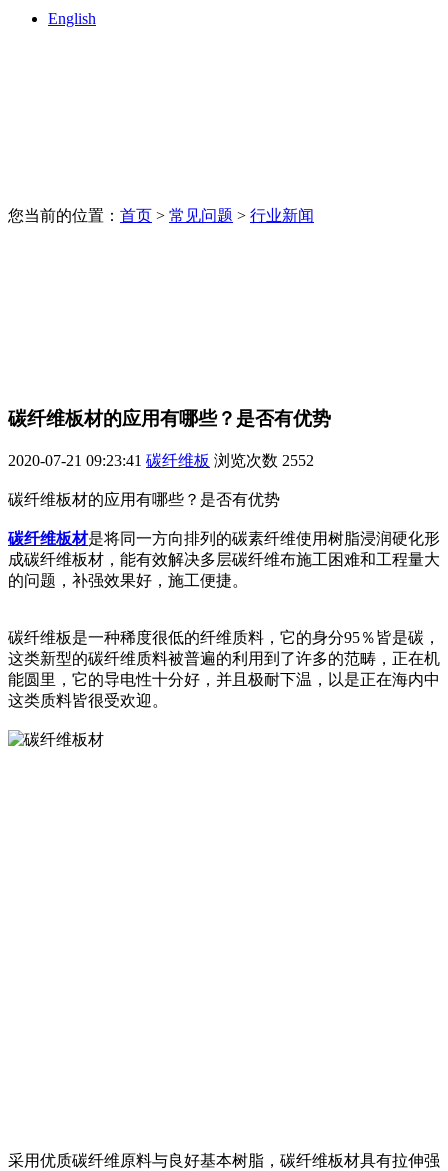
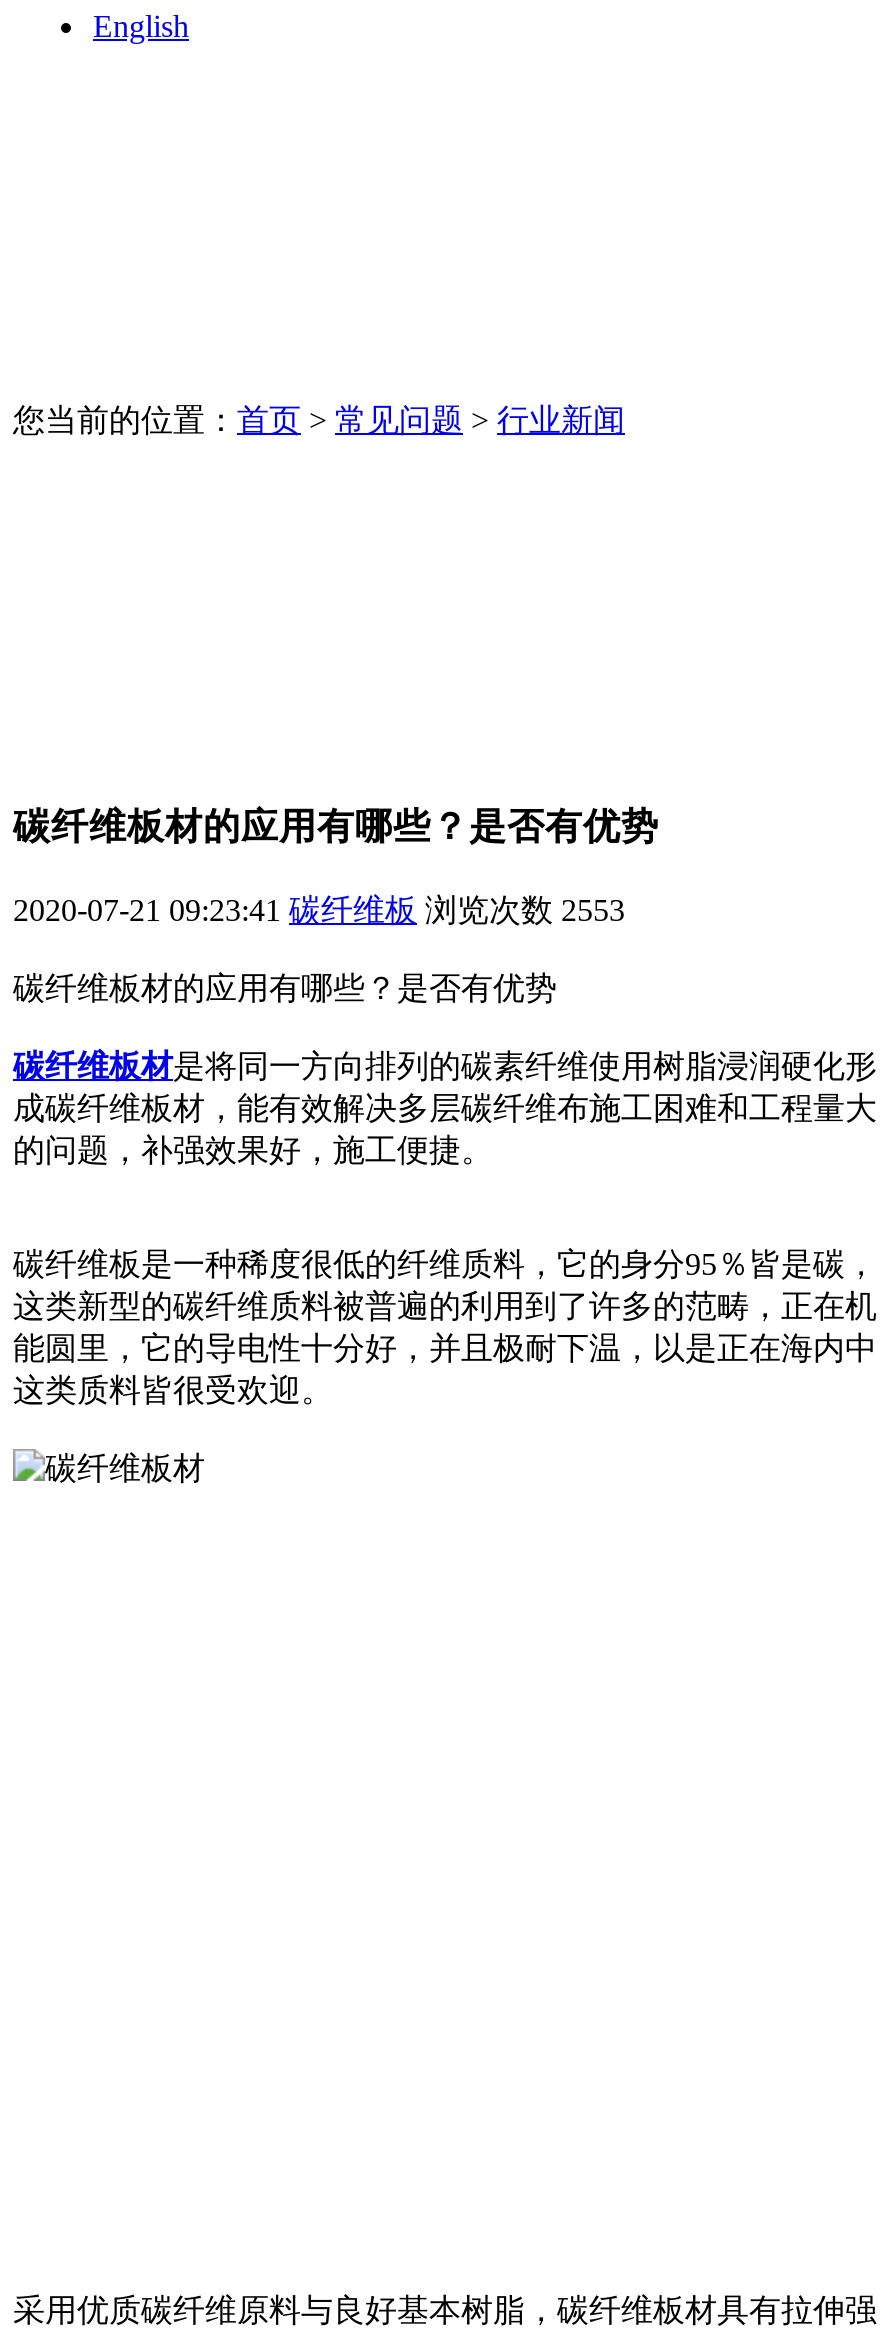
- 2020-07-21 09:23:41 碳纤维板 浏览次数2552
+ 2020-07-21 09:23:41 碳纤维板 浏览次数2553
